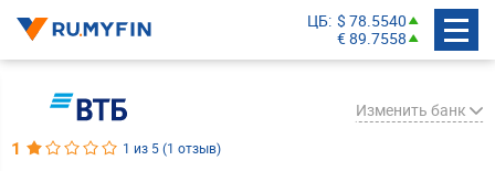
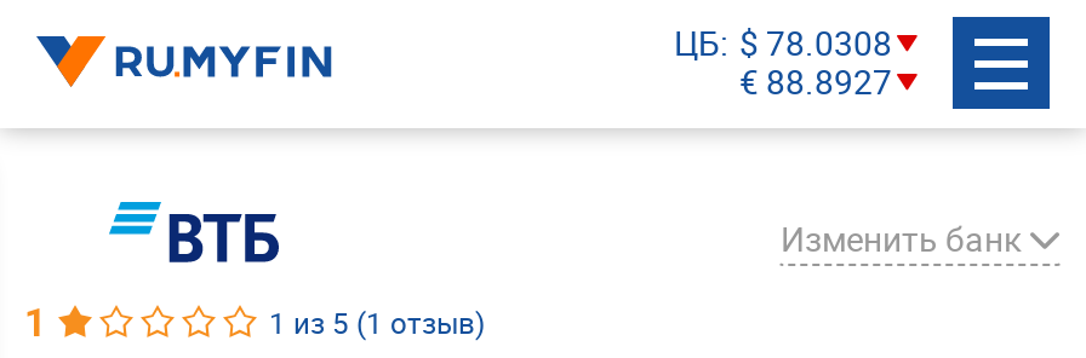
- ЦБ $ 78.5540
+ ЦБ $ 78.0308

- € 89.7558
+ € 88.8927
